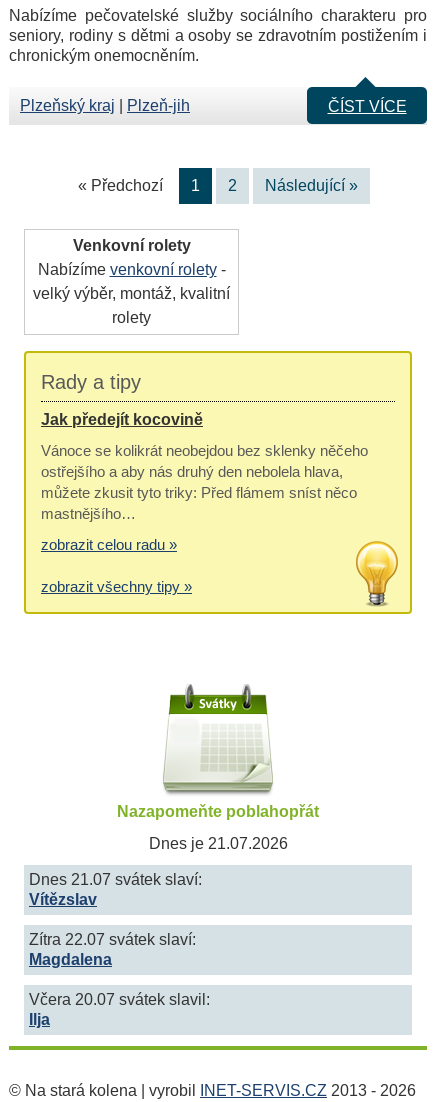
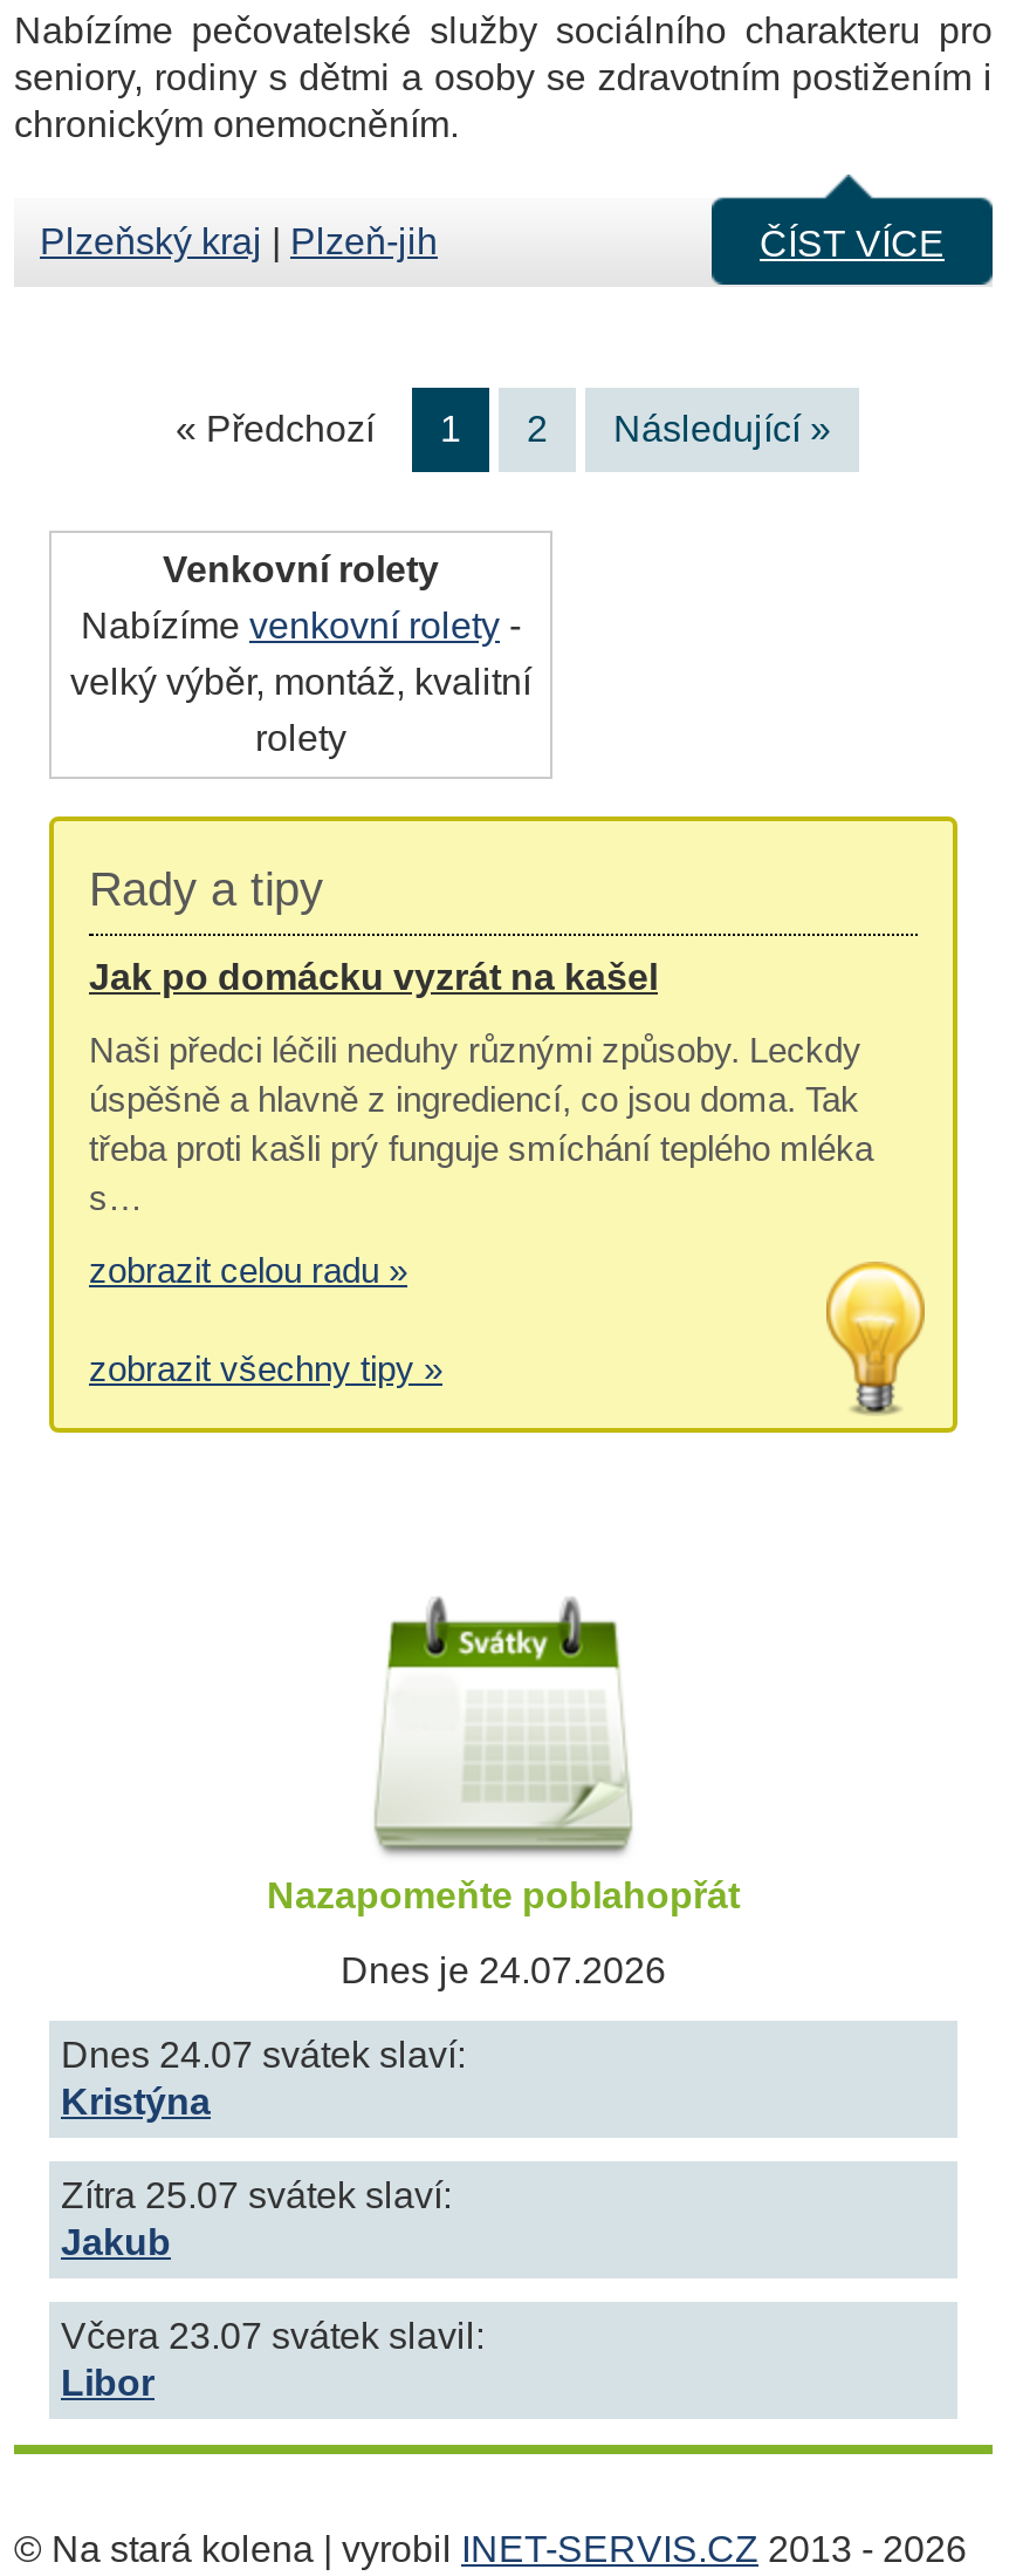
- Jak předejít kocovině
+ Jak po domácku vyzrát na kašel

- Vánoce se kolikrát neobejdou bez sklenky něčeho
- ostřejšího a aby nás druhý den nebolela hlava,
- můžete zkusit tyto triky: Před flámem sníst něco
- mastnějšího…
+ Naši předci léčili neduhy různými způsoby. Leckdy
+ úspěšně a hlavně z ingrediencí, co jsou doma. Tak
+ třeba proti kašli prý funguje smíchání teplého mléka
+ s…

- Dnes je 21.07.2026
+ Dnes je 24.07.2026

- Dnes 21.07 svátek slaví:
- Vítězslav
+ Dnes 24.07 svátek slaví:
+ Kristýna

- Zítra 22.07 svátek slaví:
- Magdalena
+ Zítra 25.07 svátek slaví:
+ Jakub

- Včera 20.07 svátek slavil:
- Ilja
+ Včera 23.07 svátek slavil:
+ Libor
